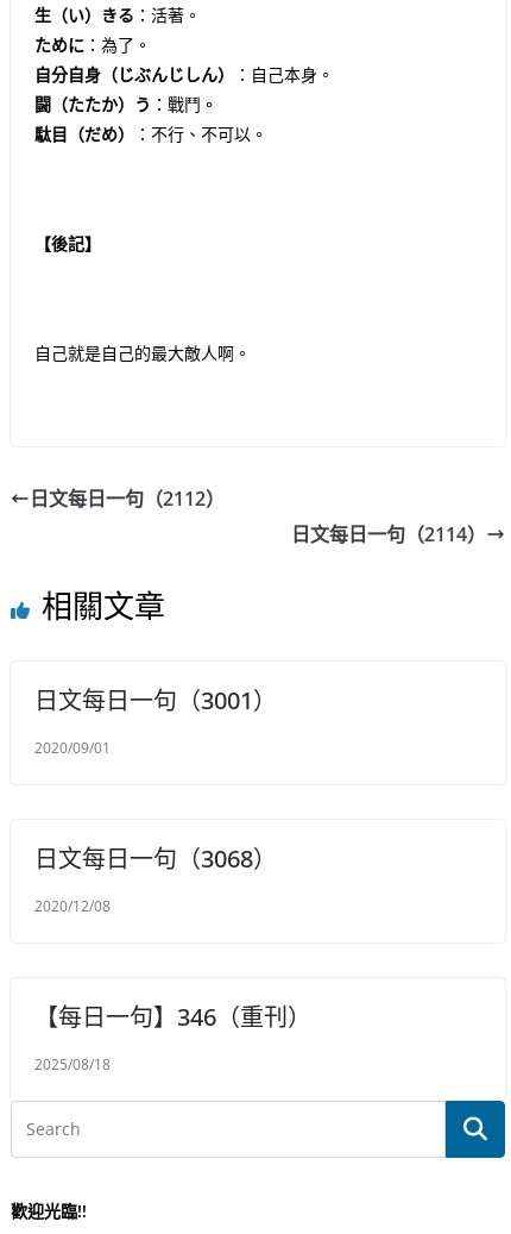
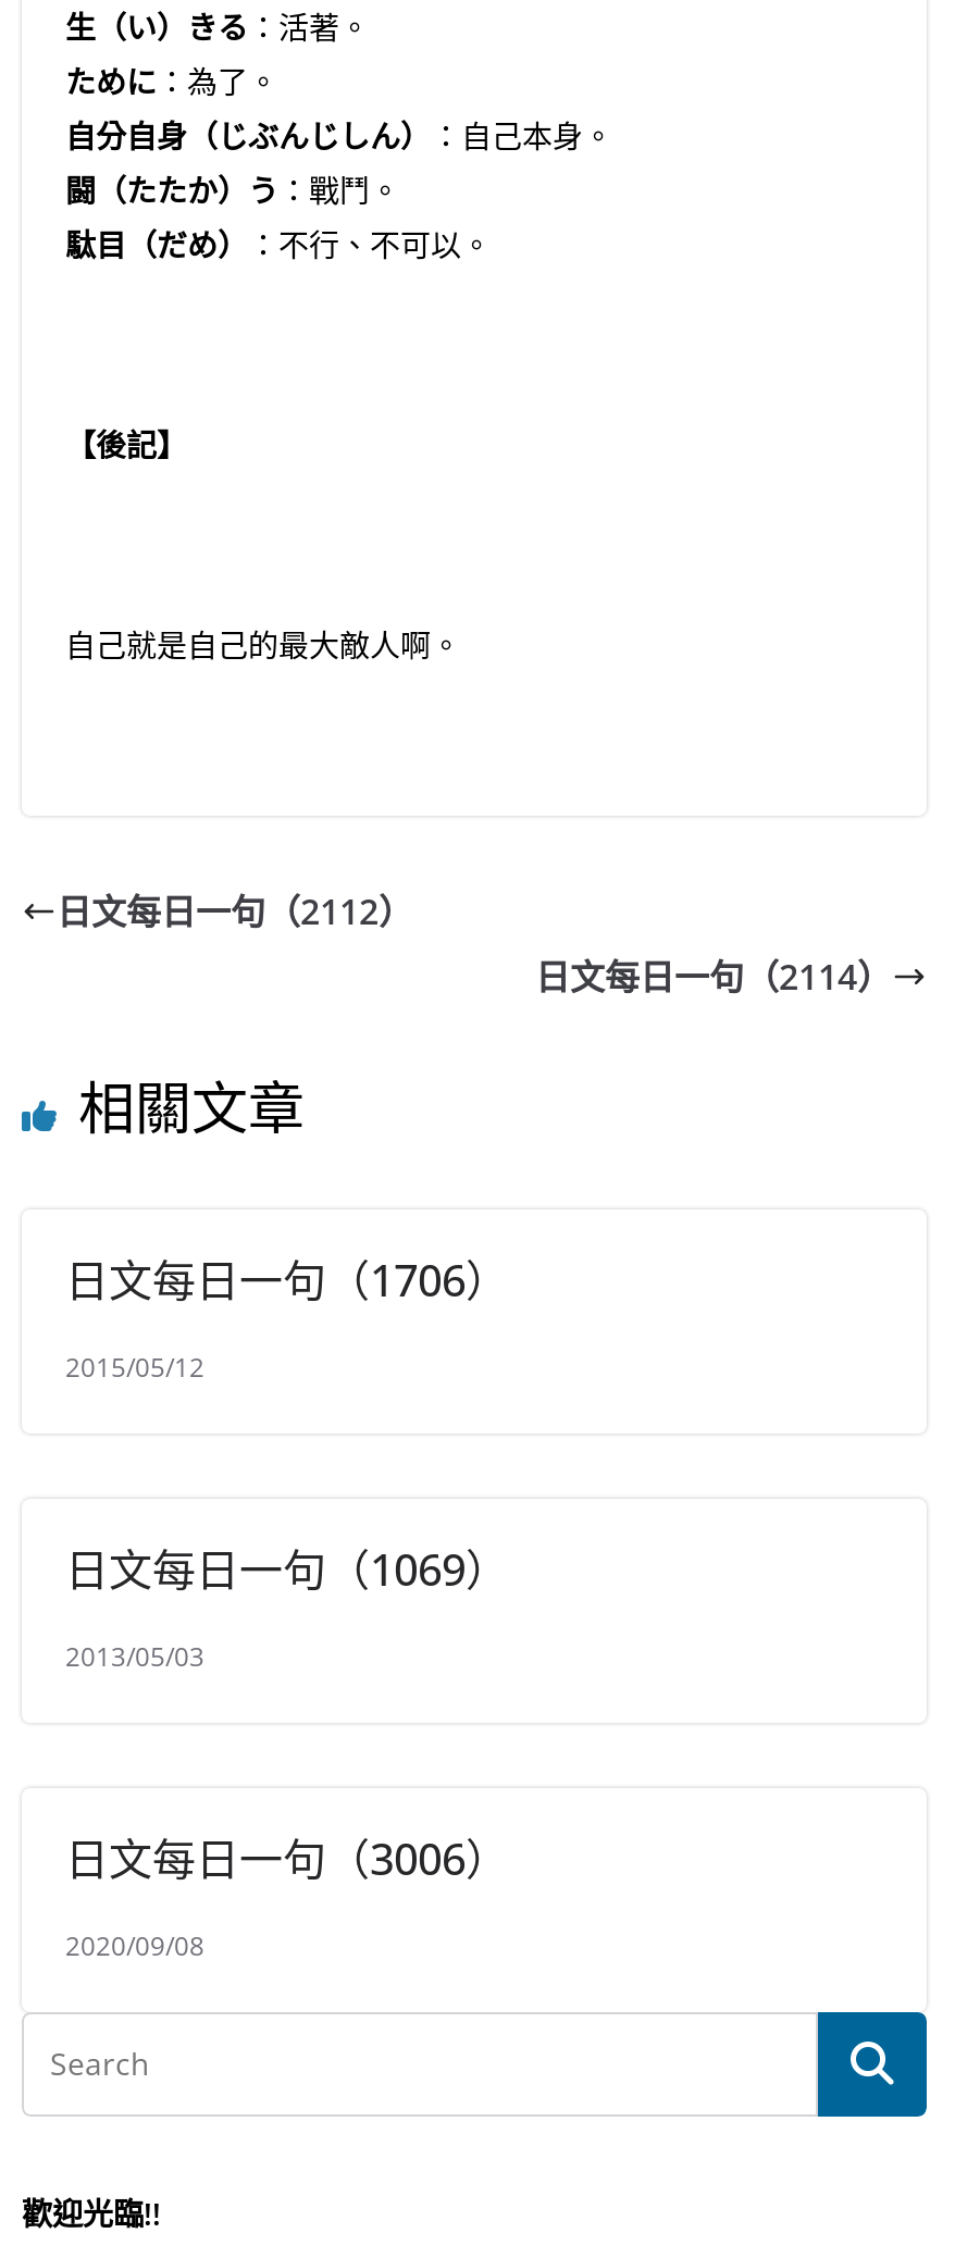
- 日文每日一句（3001）
+ 日文每日一句（1706）

- 2020/09/01
+ 2015/05/12

- 日文每日一句（3068）
+ 日文每日一句（1069）

- 2020/12/08
+ 2013/05/03

- 【每日一句】346（重刊）
+ 日文每日一句（3006）

- 2025/08/18
+ 2020/09/08
